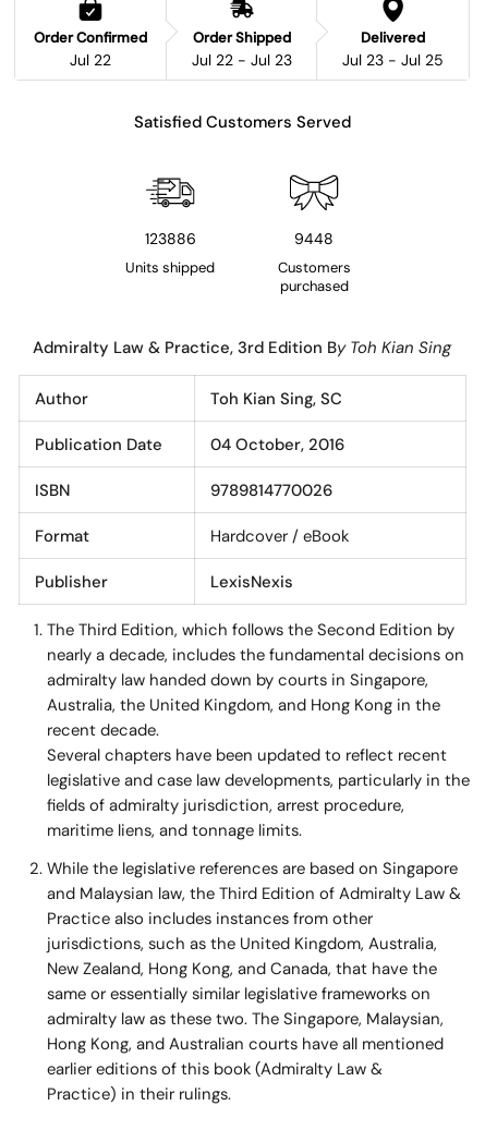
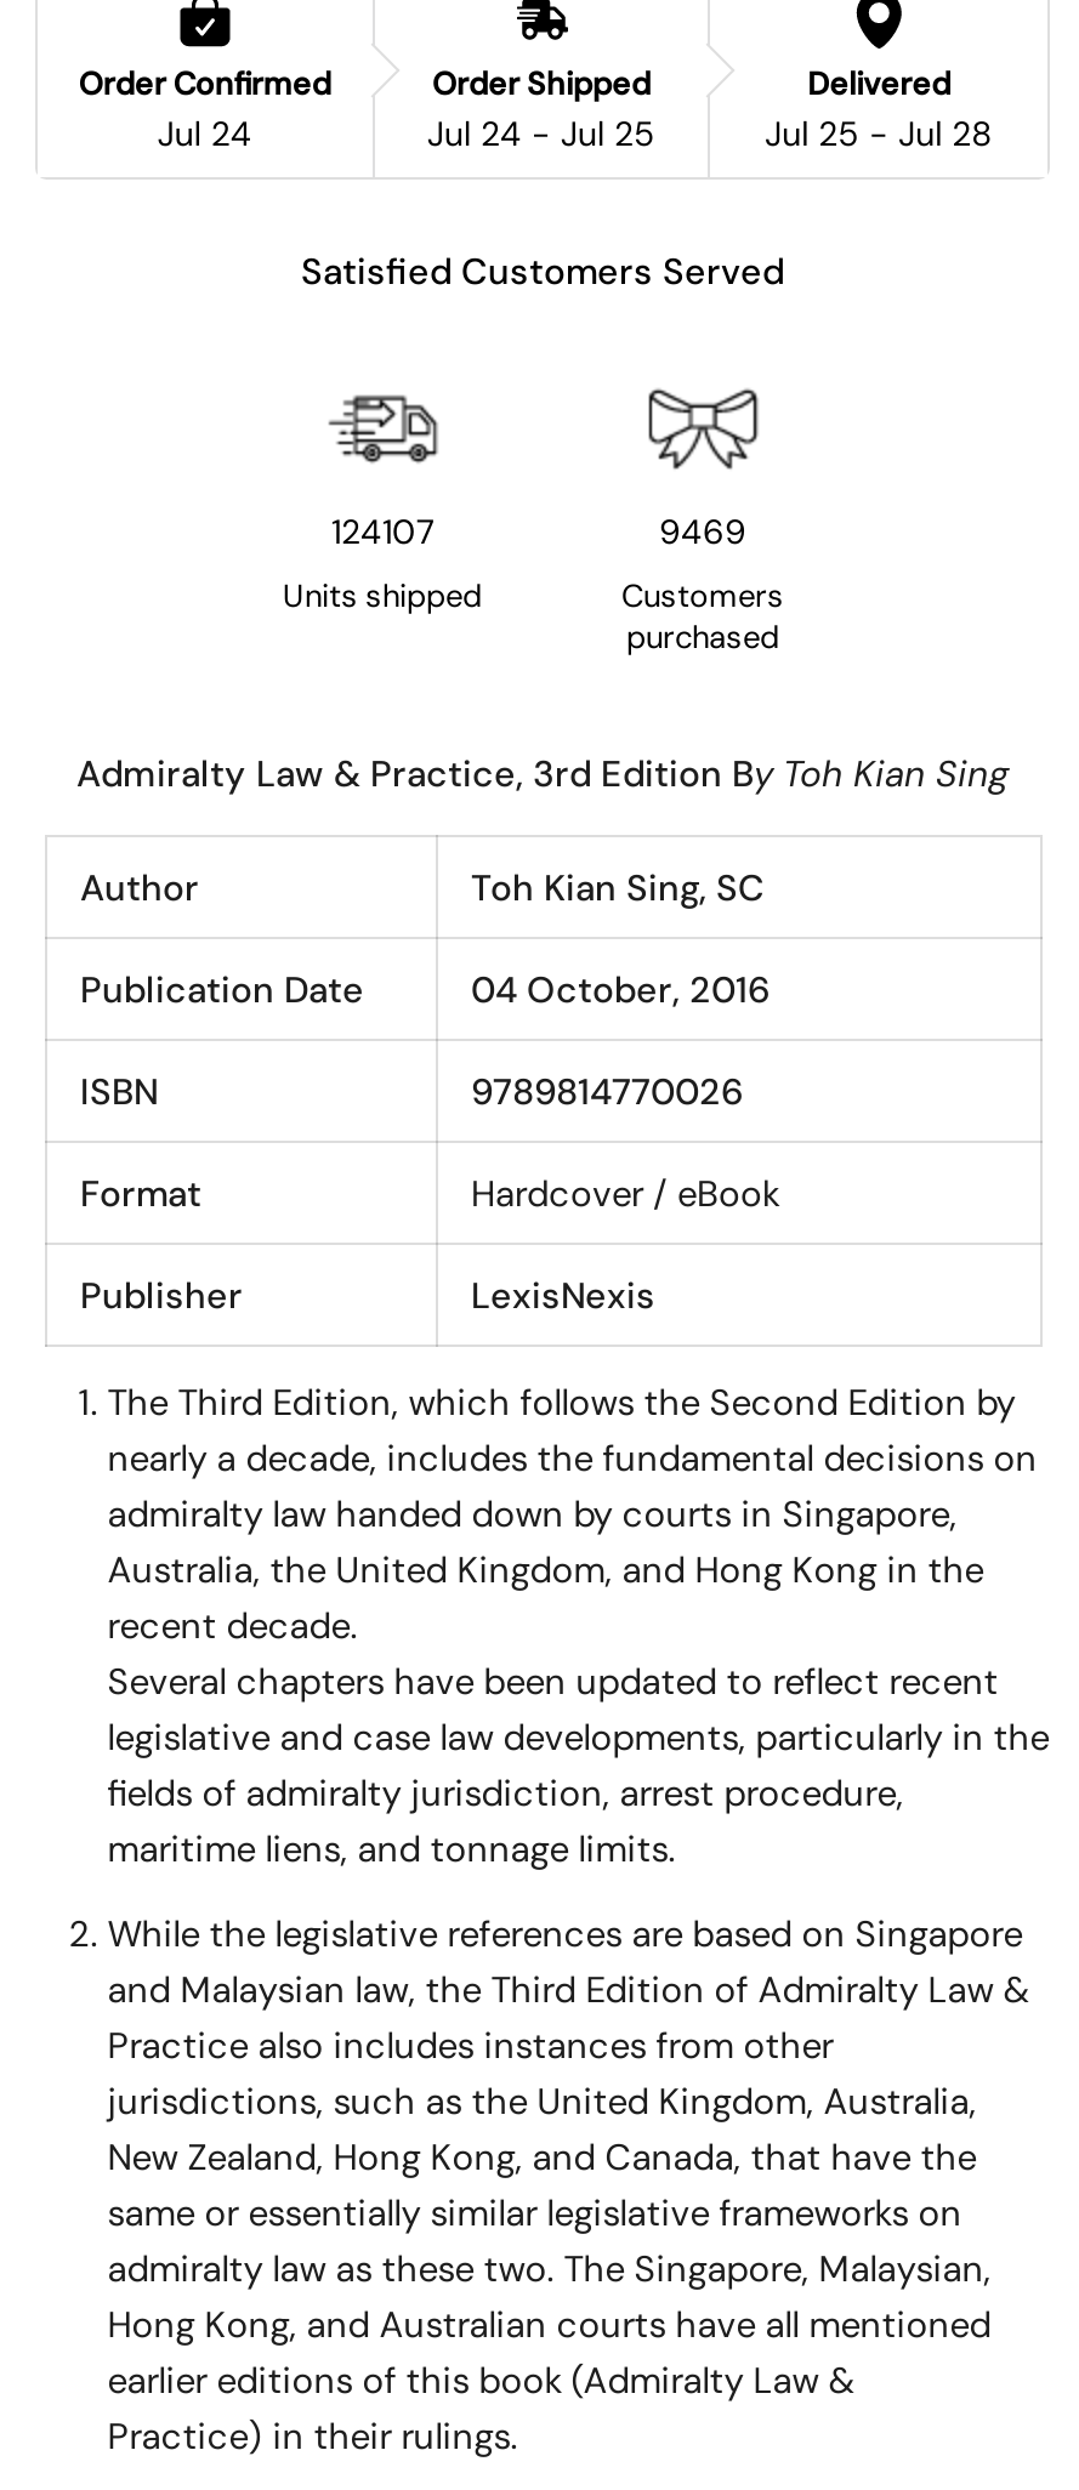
- Jul 22
+ Jul 24

- Jul 22 - Jul 23
+ Jul 24 - Jul 25

- Jul 23 - Jul 25
+ Jul 25 - Jul 28

- 123886
+ 124107

- 9448
+ 9469
